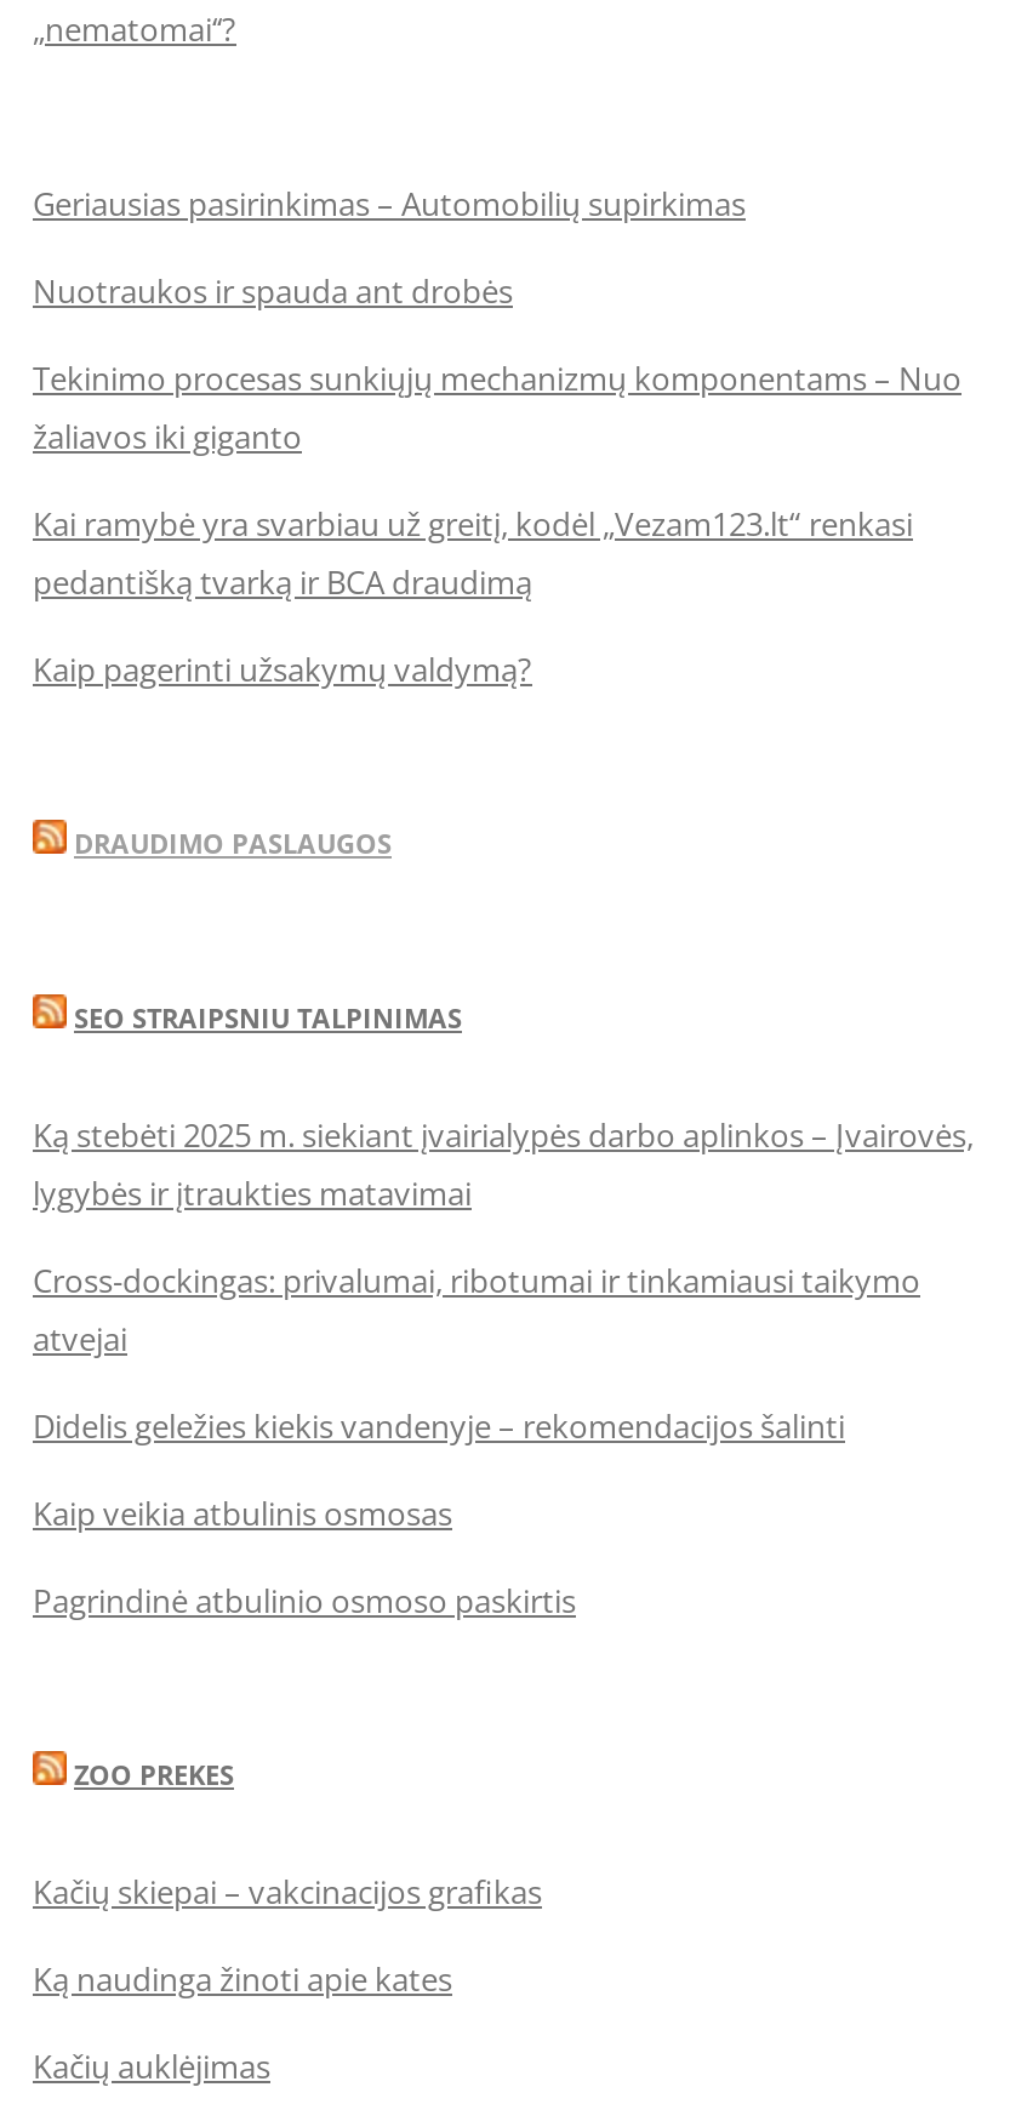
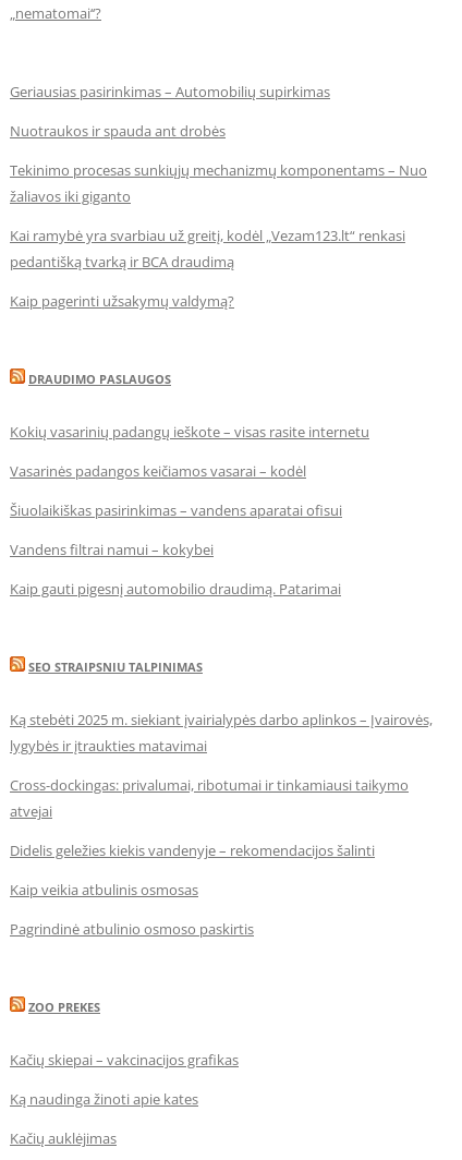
+ Kokių vasarinių padangų ieškote – visas rasite internetu
+ Vasarinės padangos keičiamos vasarai – kodėl
+ Šiuolaikiškas pasirinkimas – vandens aparatai ofisui
+ Vandens filtrai namui – kokybei
+ Kaip gauti pigesnį automobilio draudimą. Patarimai
